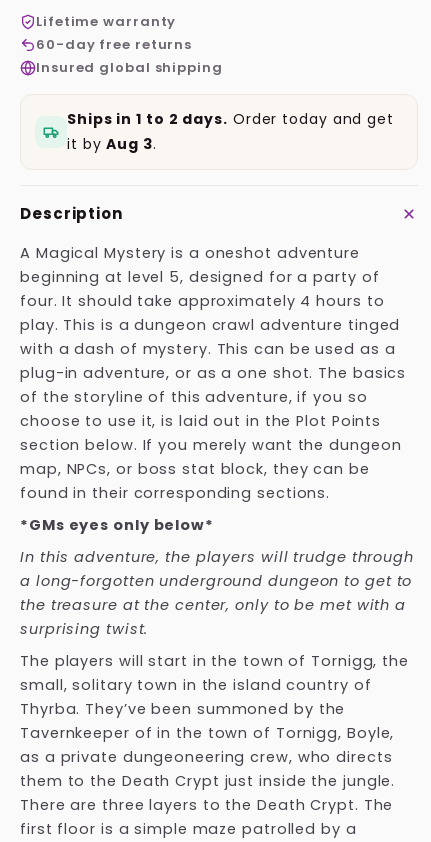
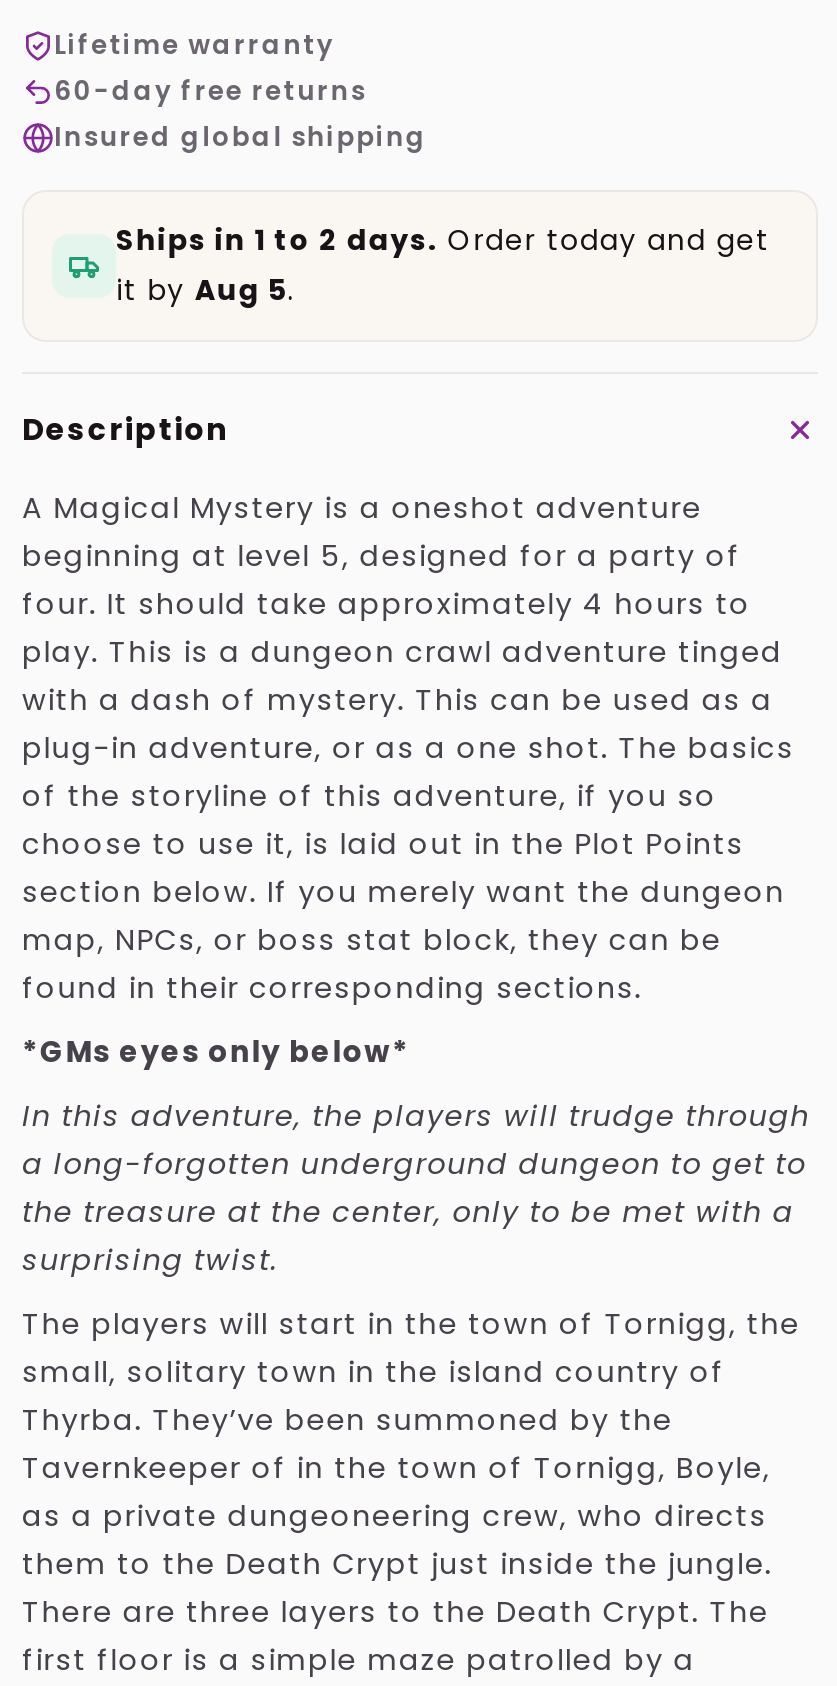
- it by Aug 3.
+ it by Aug 5.
